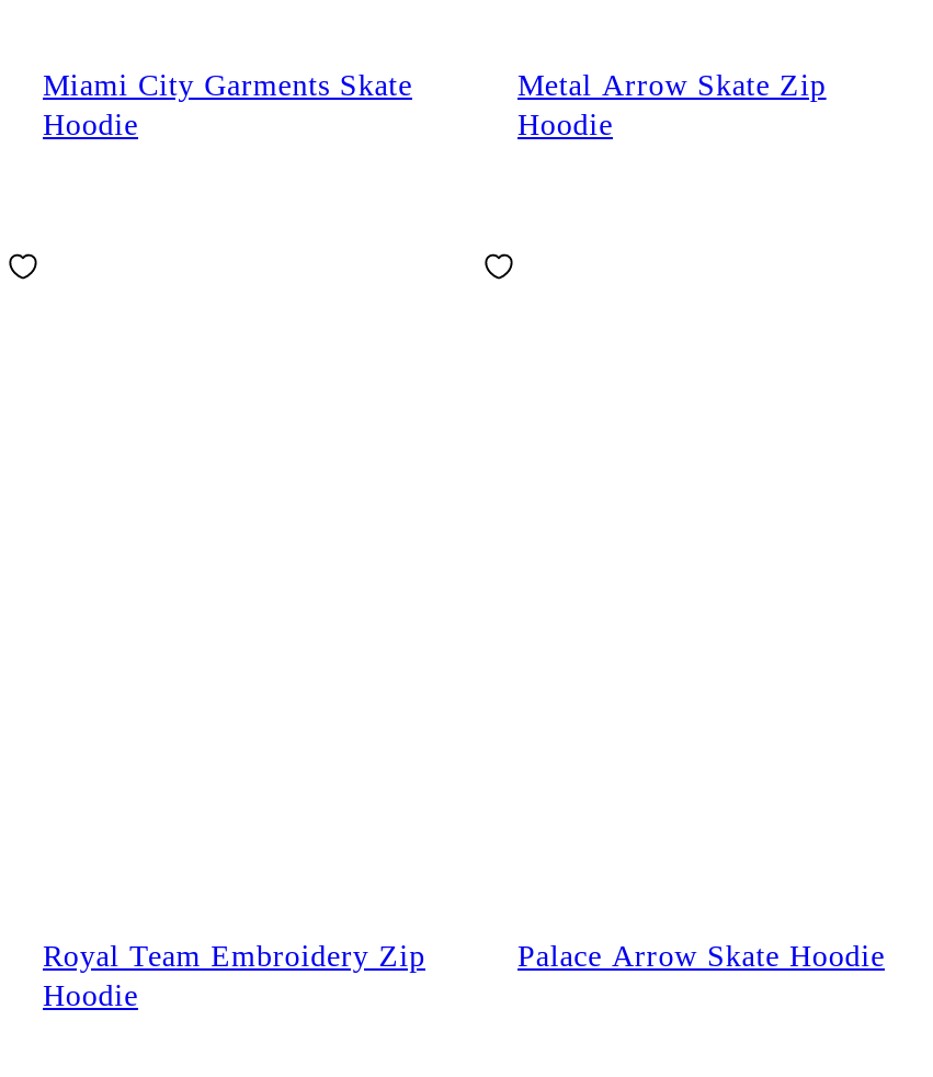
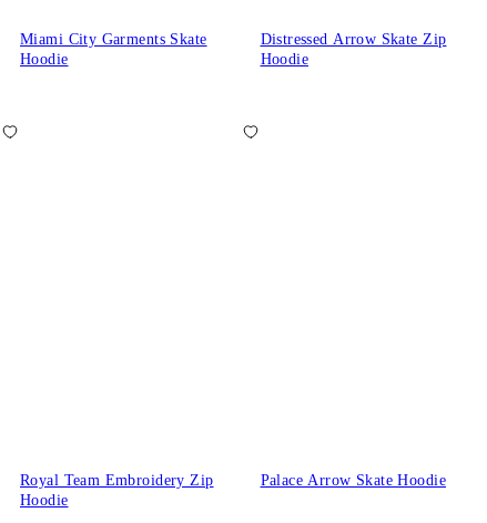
- Metal Arrow Skate Zip
+ Distressed Arrow Skate Zip
